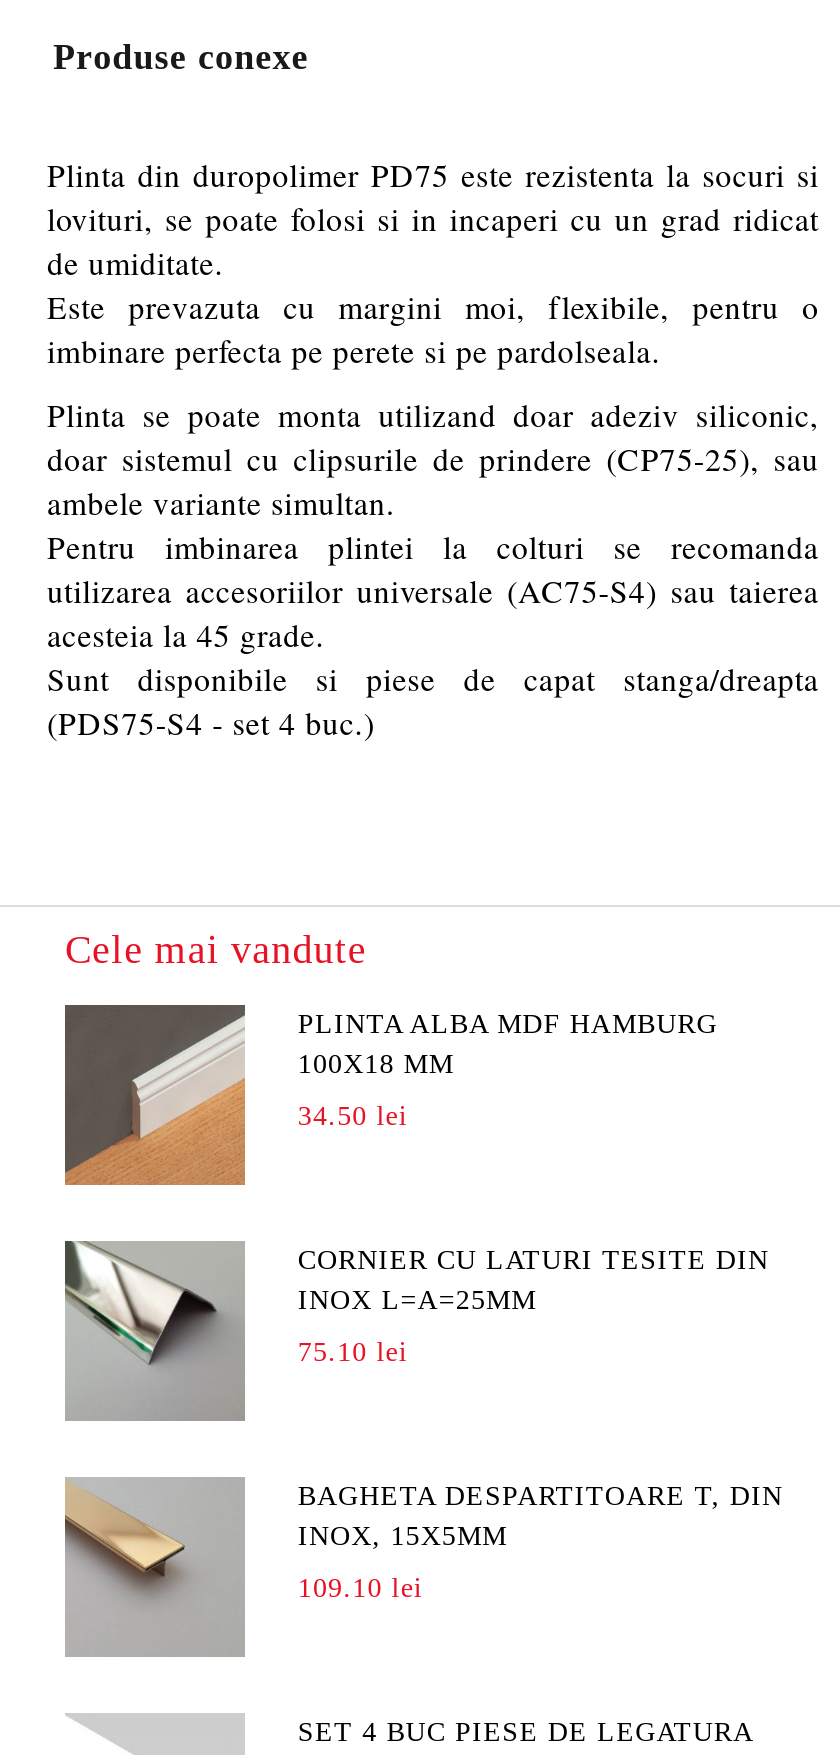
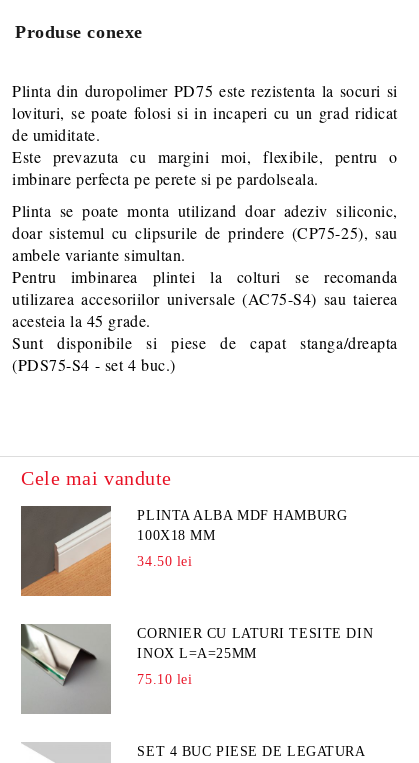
- [image]
- BAGHETA DESPARTITOARE T, DIN
- INOX, 15X5MM
- 109.10 lei
